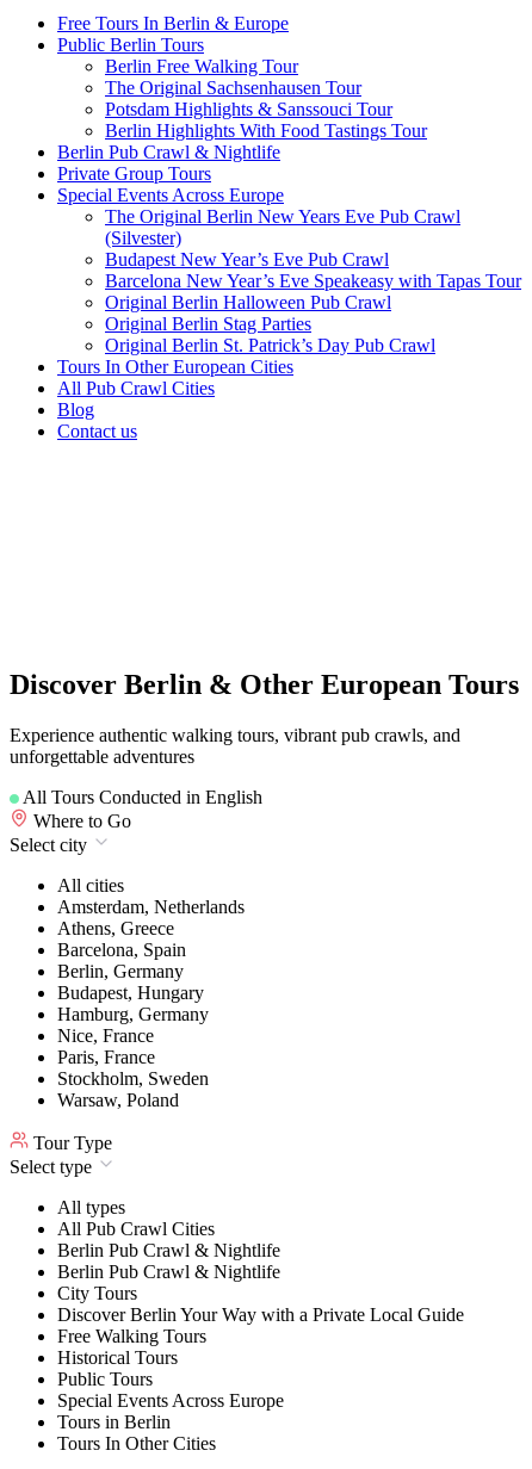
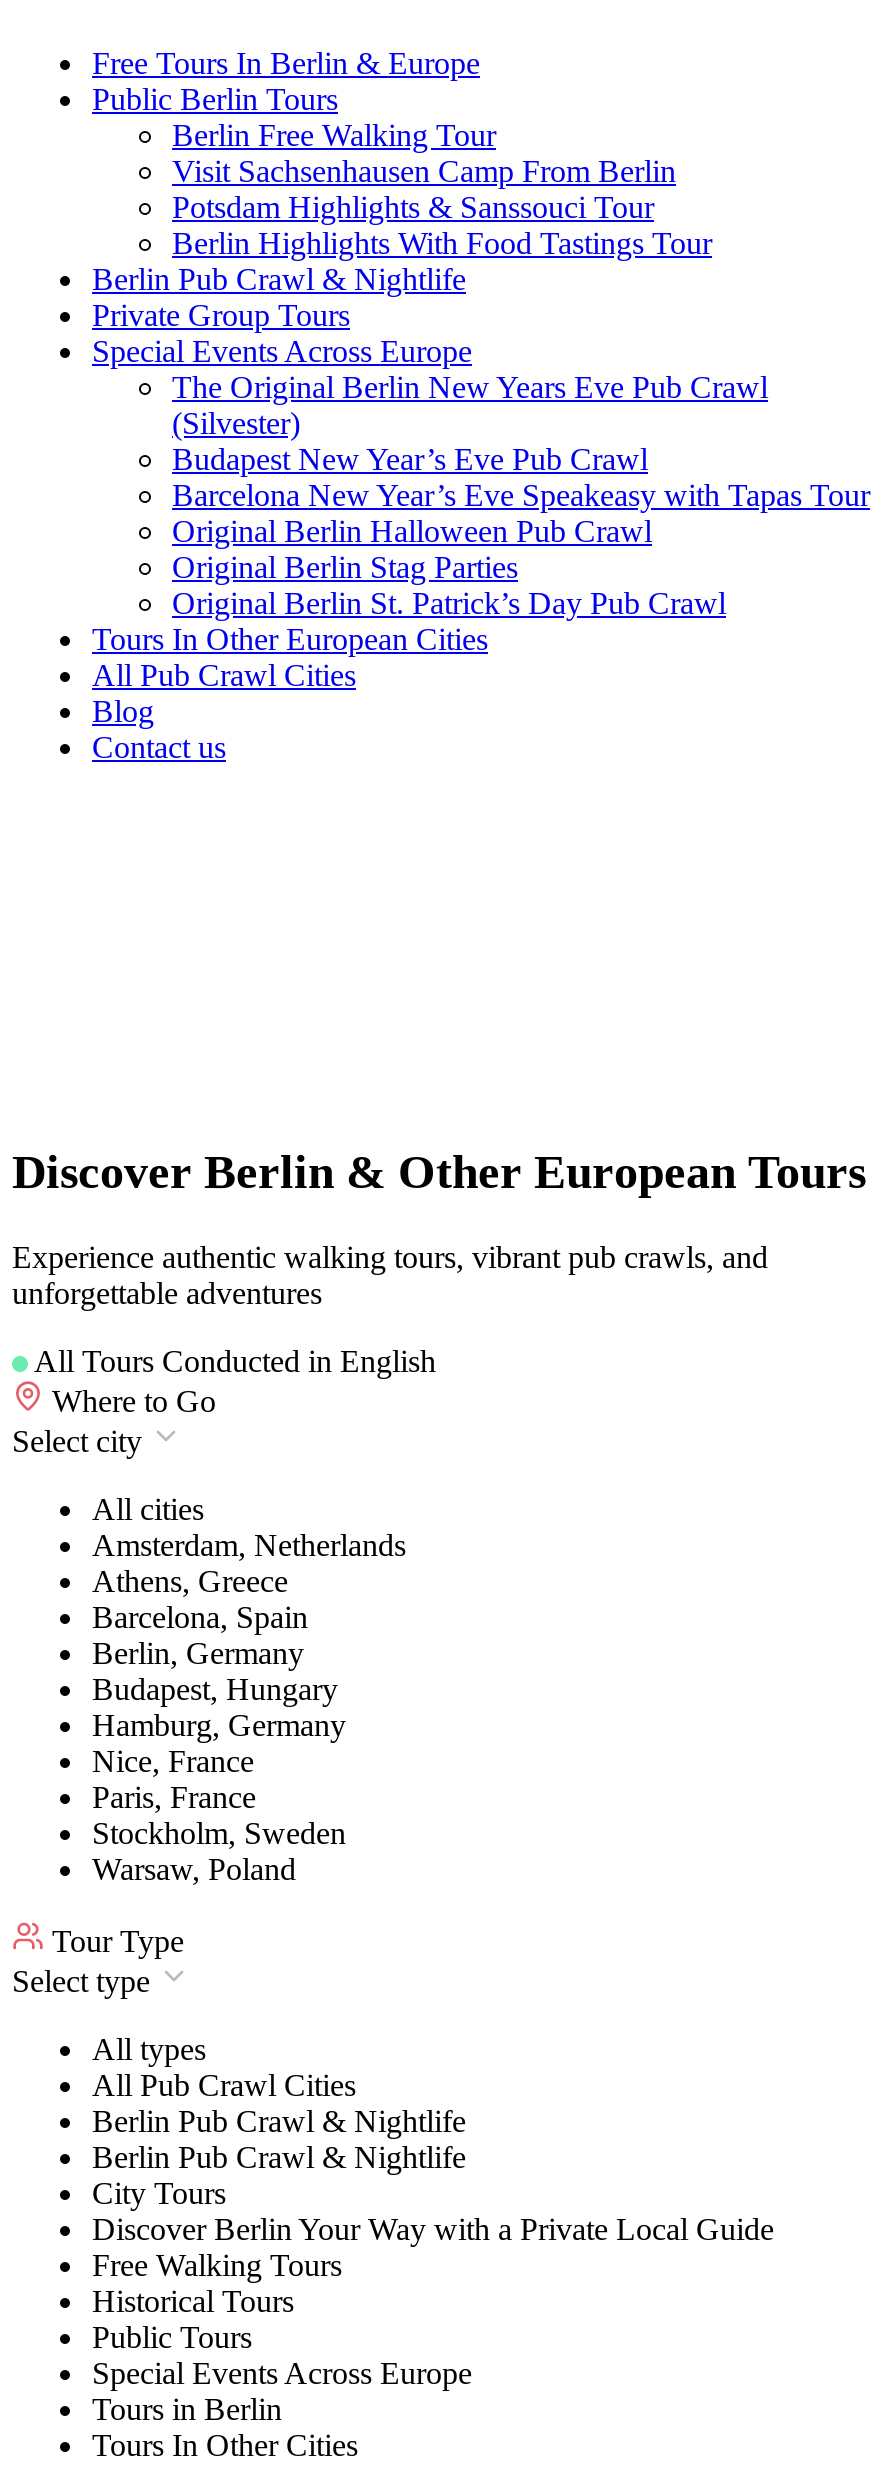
- The Original Sachsenhausen Tour
+ Visit Sachsenhausen Camp From Berlin
